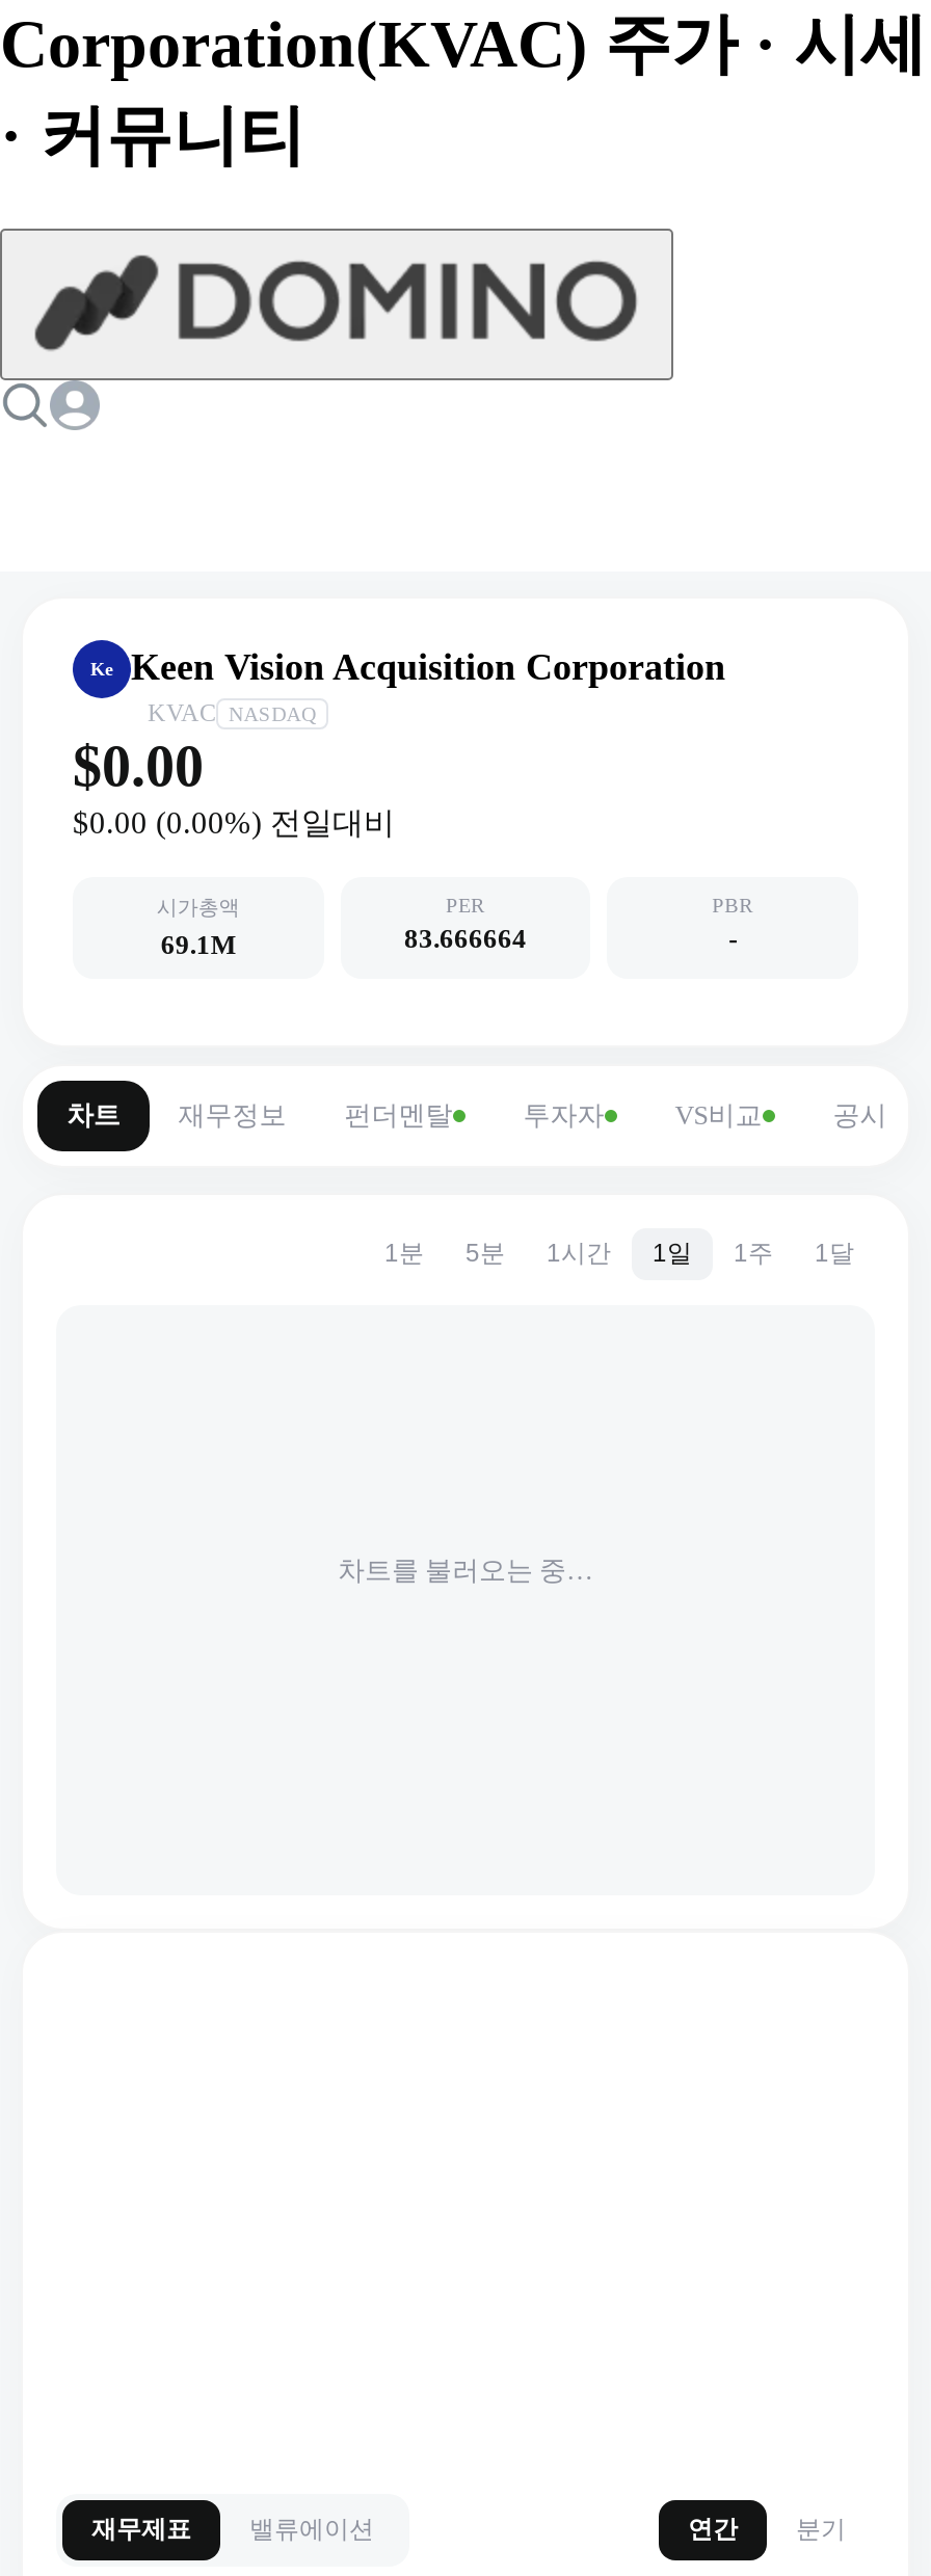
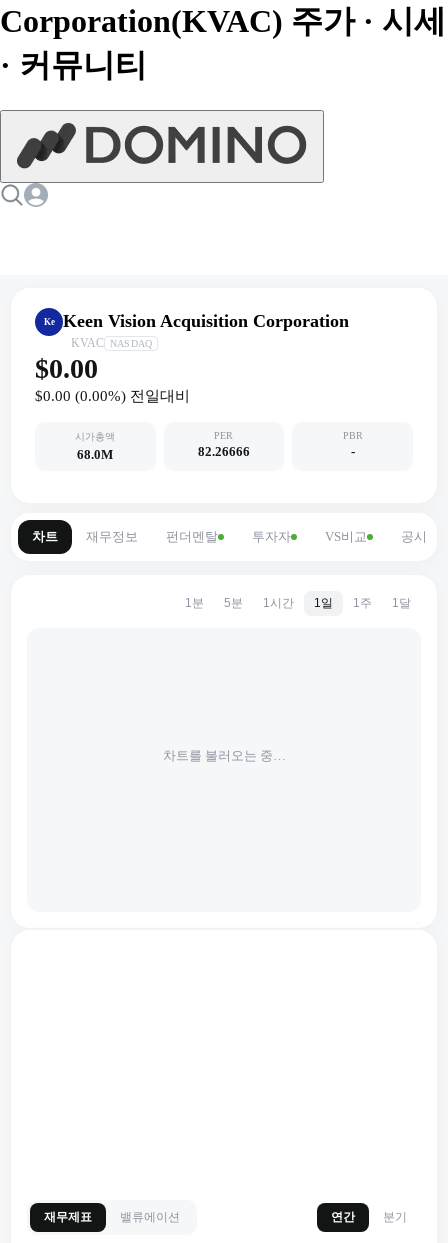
- 69.1M
+ 68.0M

- 83.666664
+ 82.26666
